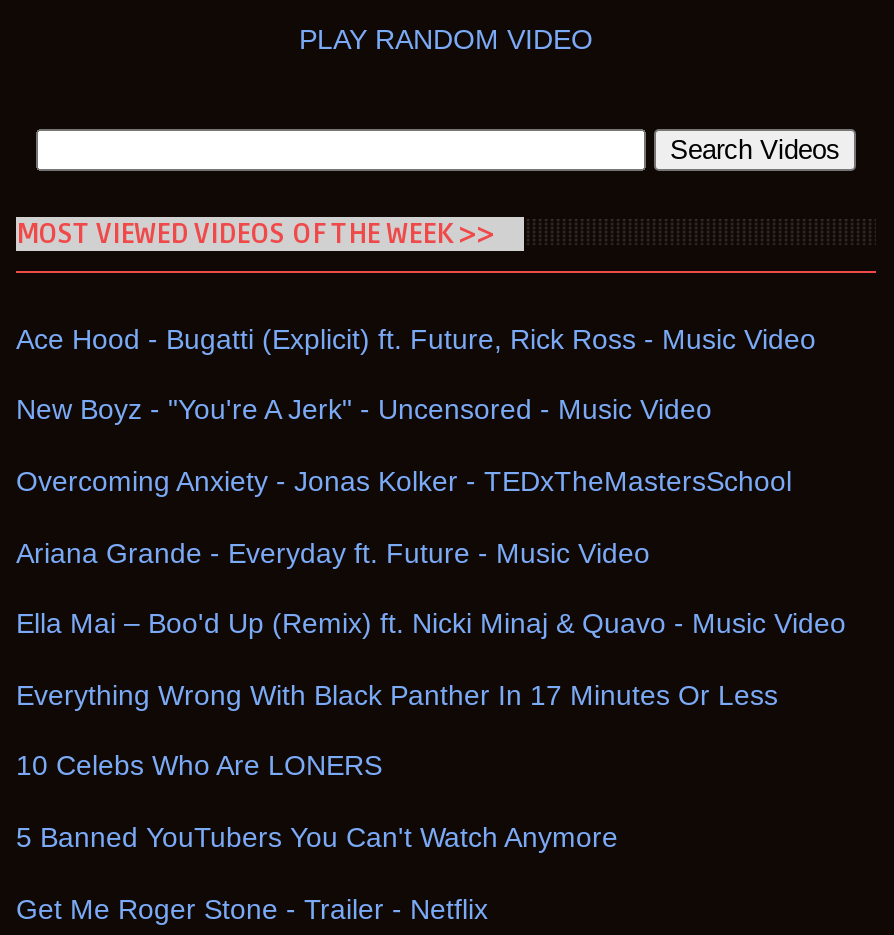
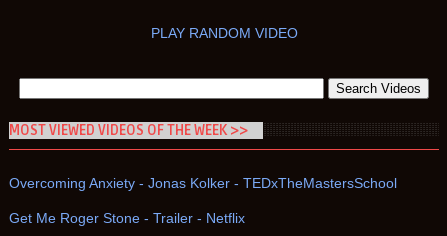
- Ace Hood - Bugatti (Explicit) ft. Future, Rick Ross - Music Video
- New Boyz - "You're A Jerk" - Uncensored - Music Video

- Ariana Grande - Everyday ft. Future - Music Video
- Ella Mai – Boo'd Up (Remix) ft. Nicki Minaj & Quavo - Music Video
- Everything Wrong With Black Panther In 17 Minutes Or Less
- 10 Celebs Who Are LONERS
- 5 Banned YouTubers You Can't Watch Anymore
